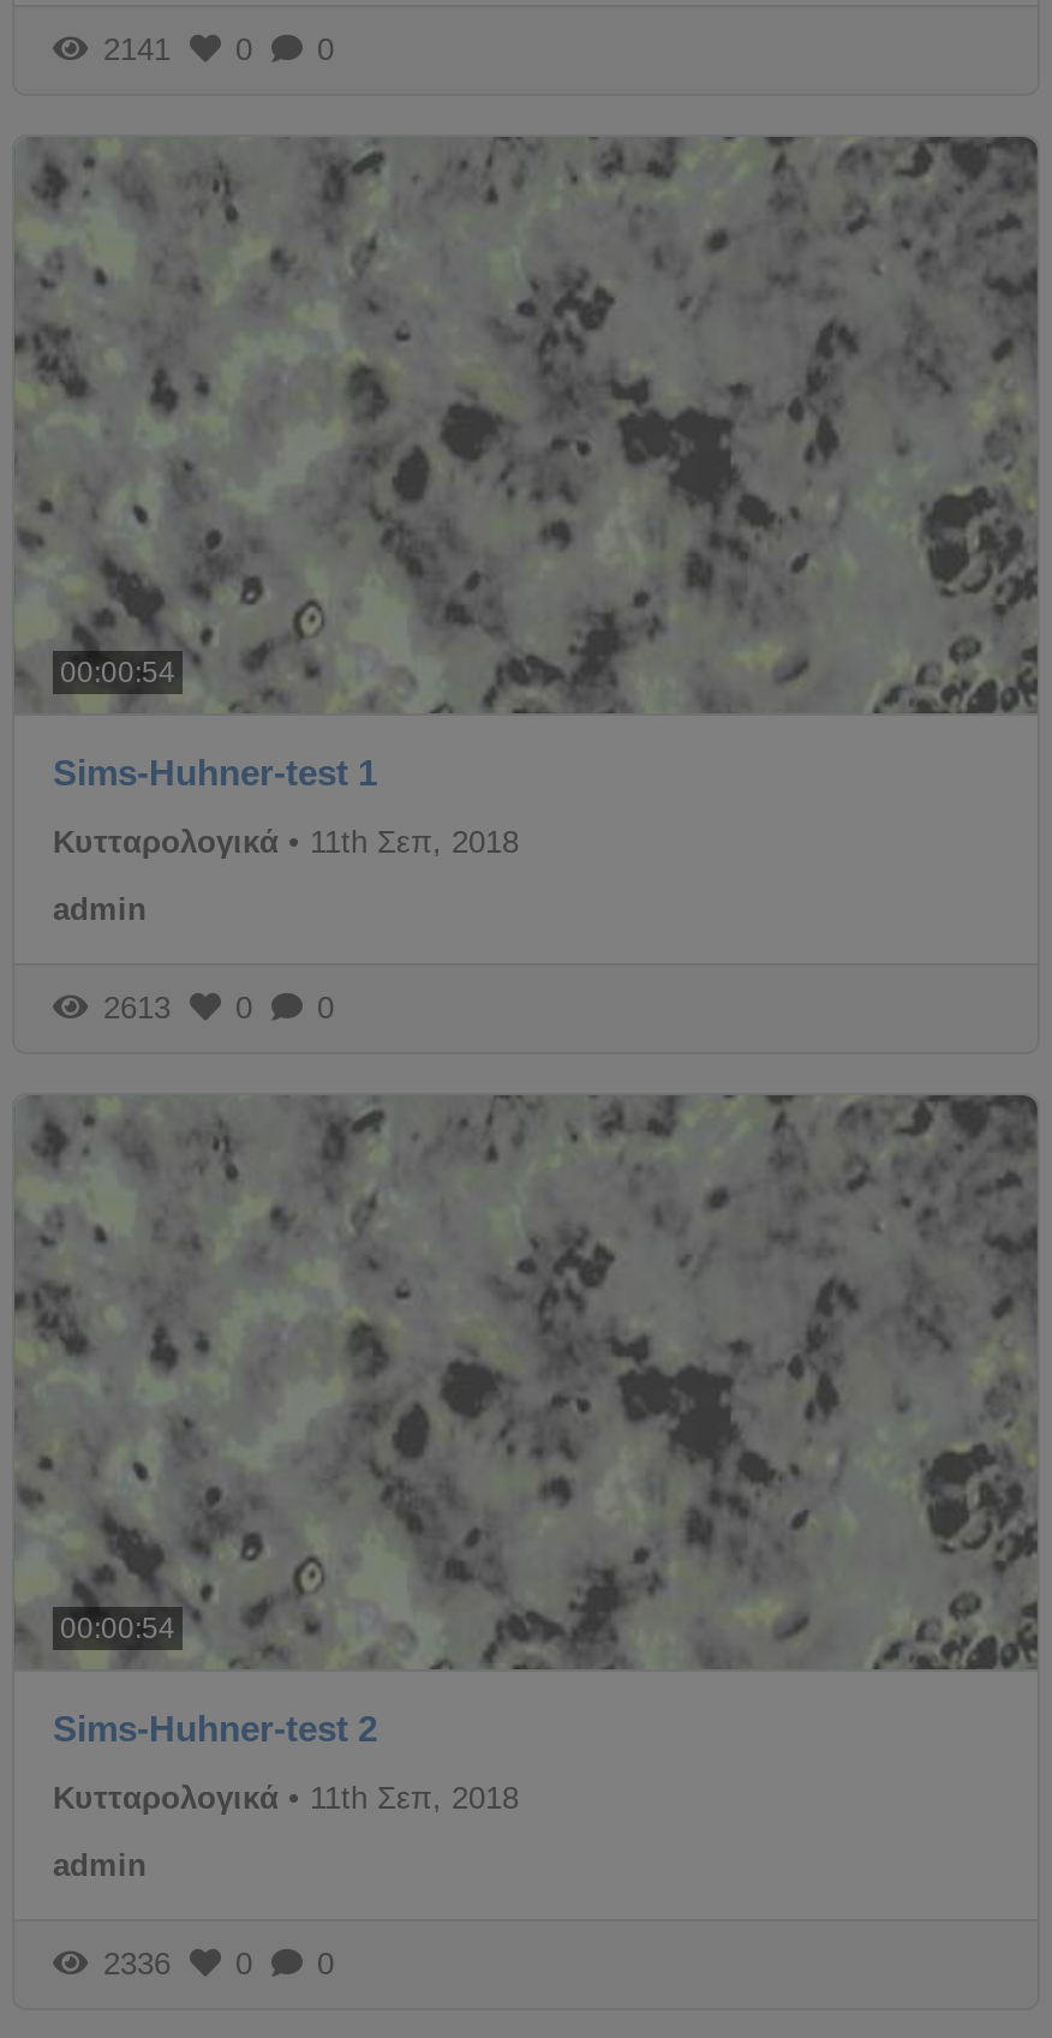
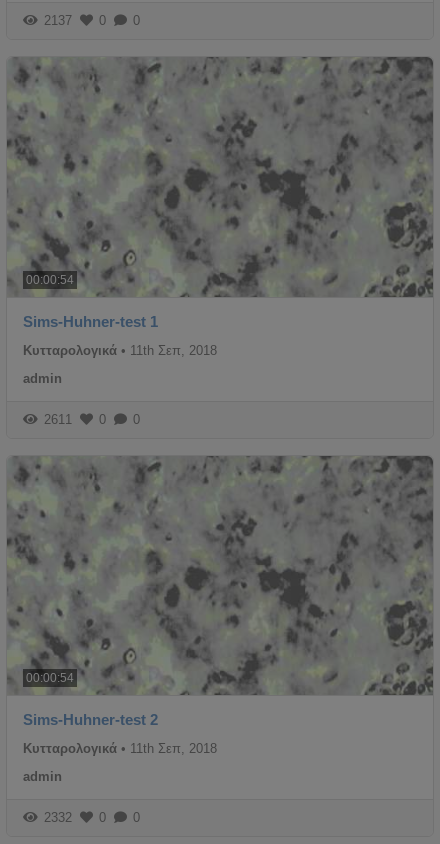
- 2141 0 0
+ 2137 0 0

- 2613 0 0
+ 2611 0 0

- 2336 0 0
+ 2332 0 0
